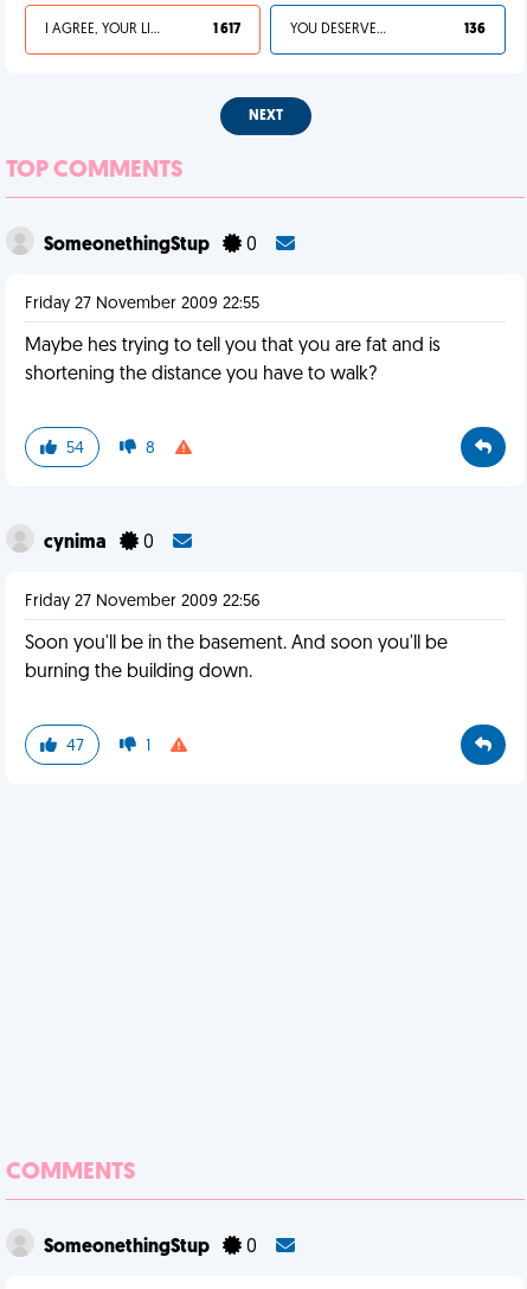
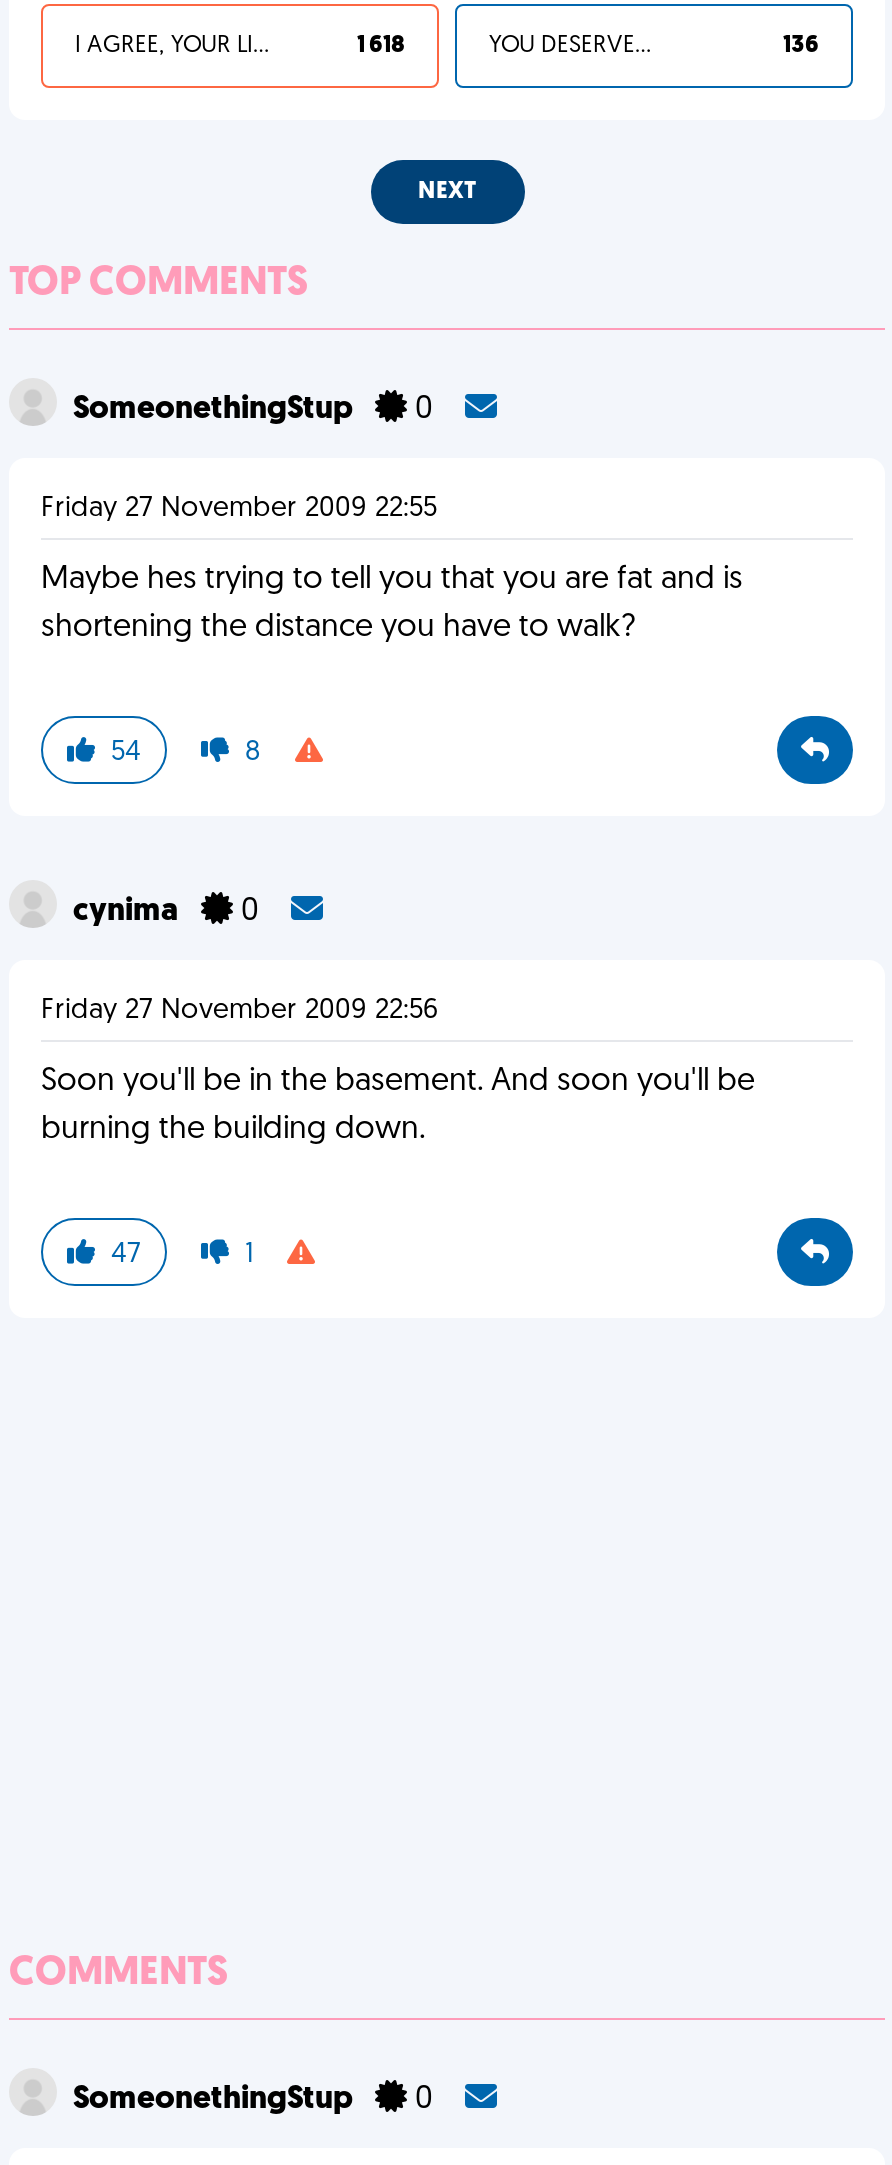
- 1 617
+ 1 618
